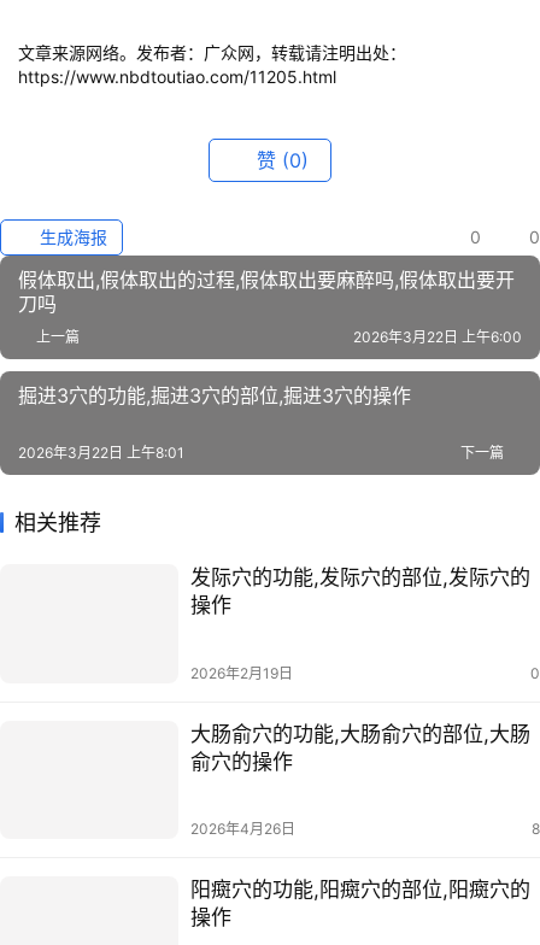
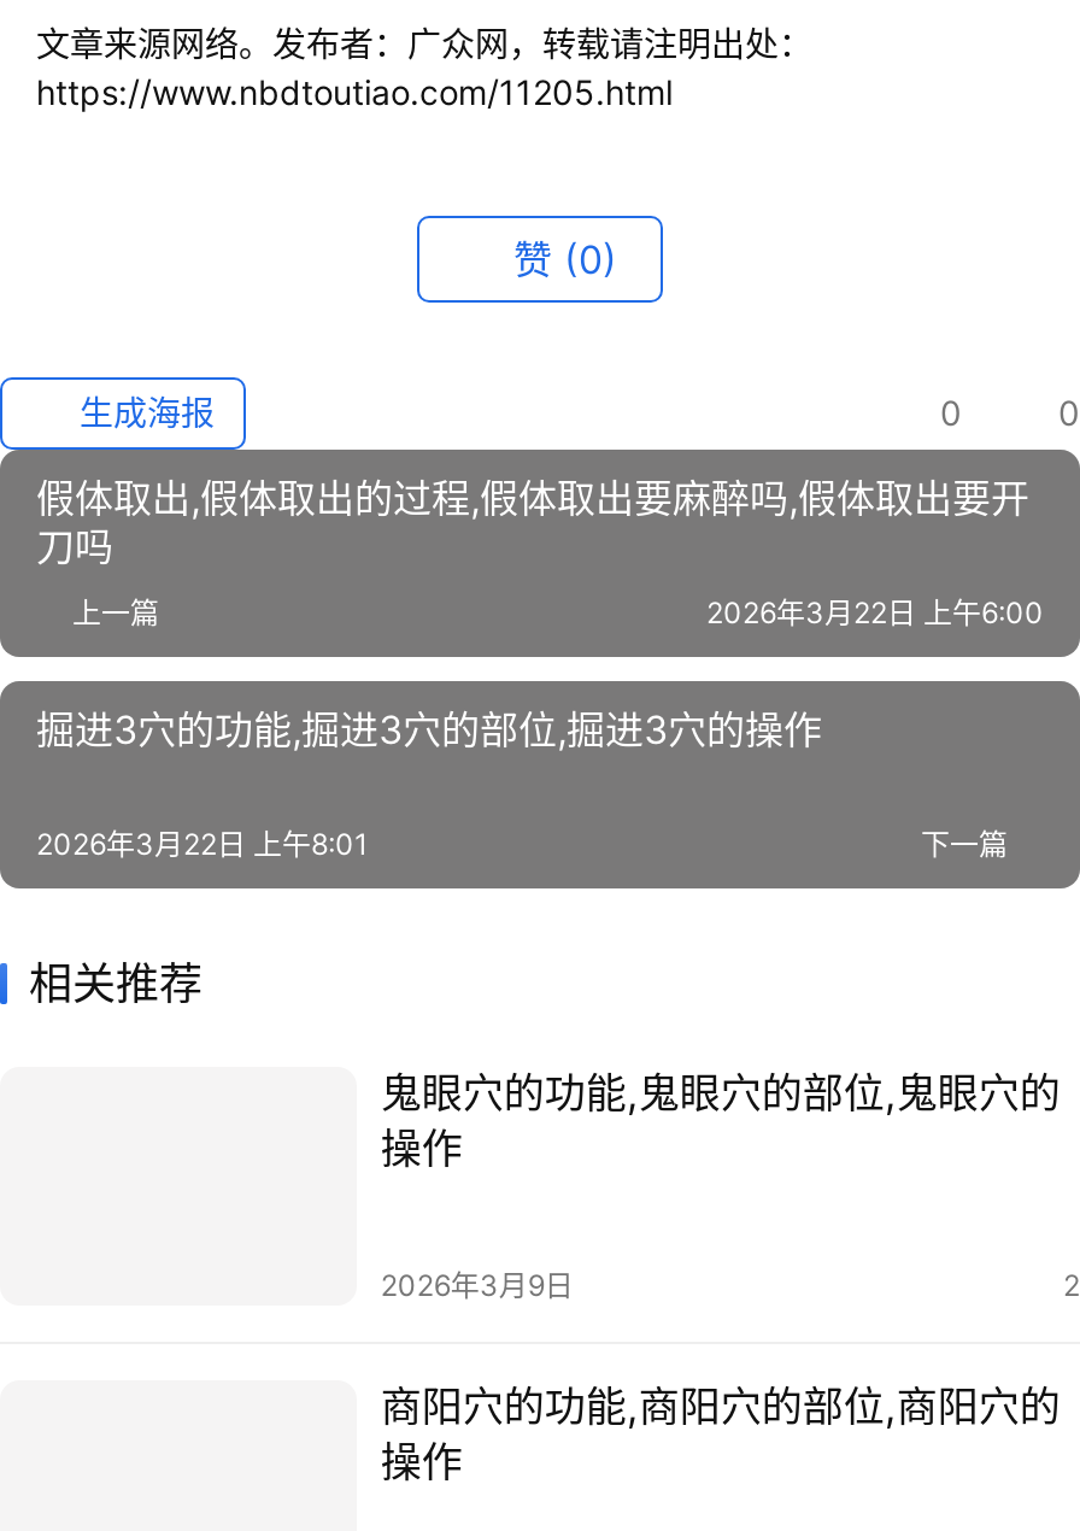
- 发际穴的功能,发际穴的部位,发际穴的
+ 鬼眼穴的功能,鬼眼穴的部位,鬼眼穴的

- 2026年2月19日
- 0
- 大肠俞穴的功能,大肠俞穴的部位,大肠
- 俞穴的操作
- 2026年4月26日
- 8
- 阳癍穴的功能,阳癍穴的部位,阳癍穴的
+ 2026年3月9日
+ 2
+ 商阳穴的功能,商阳穴的部位,商阳穴的
